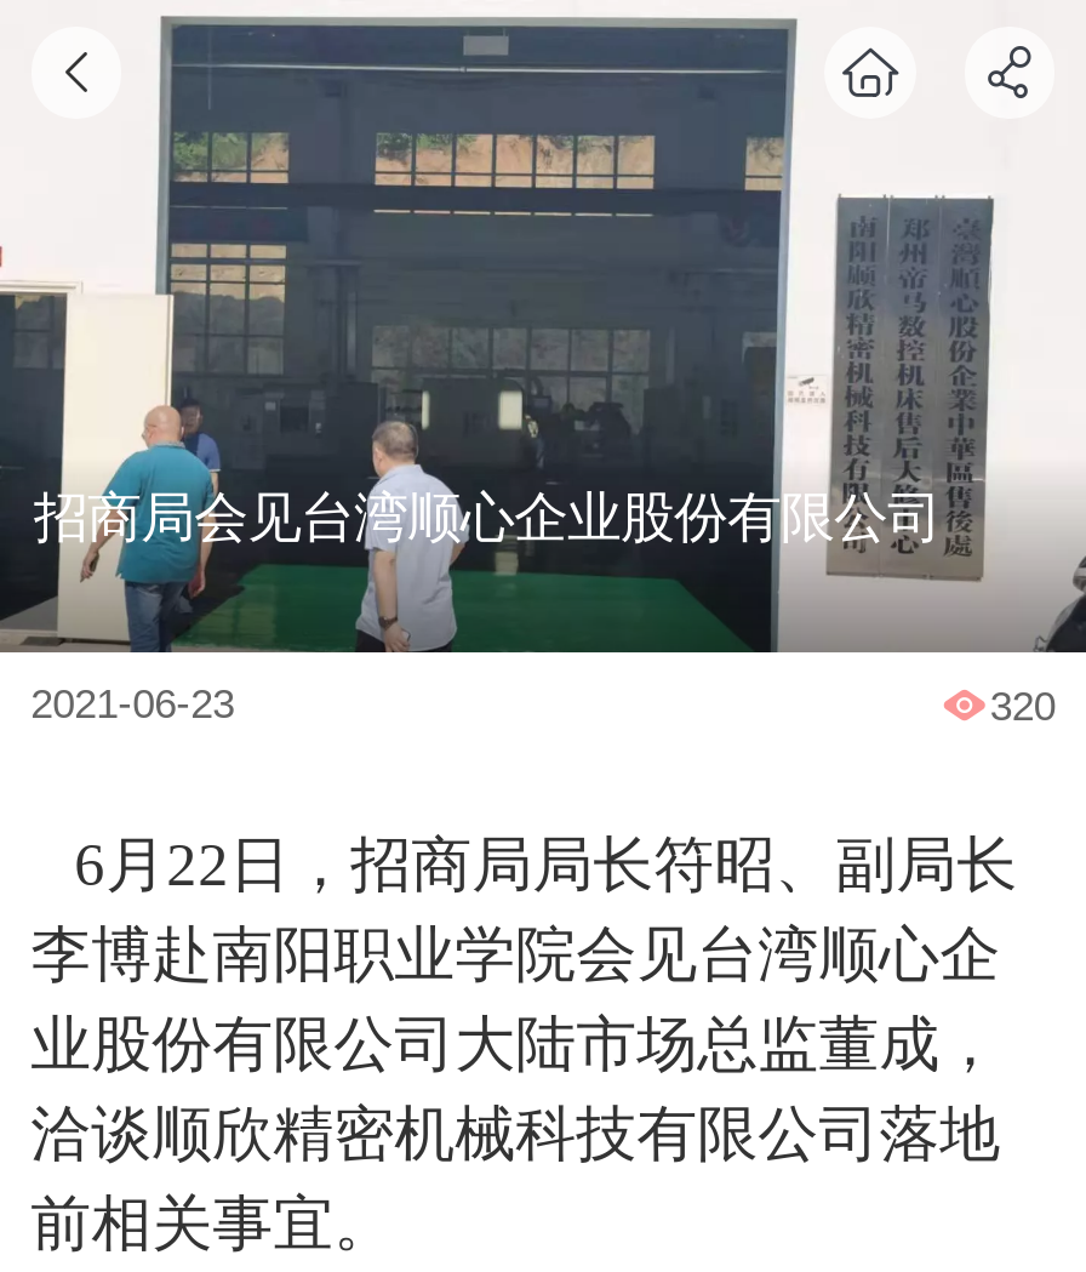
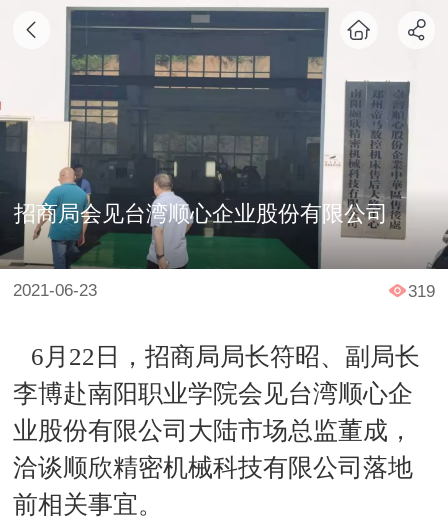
- 320
+ 319
